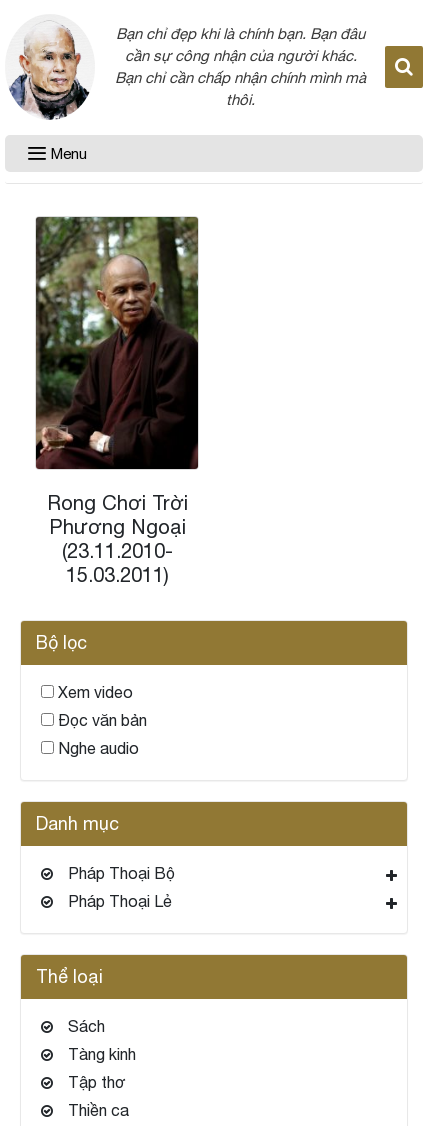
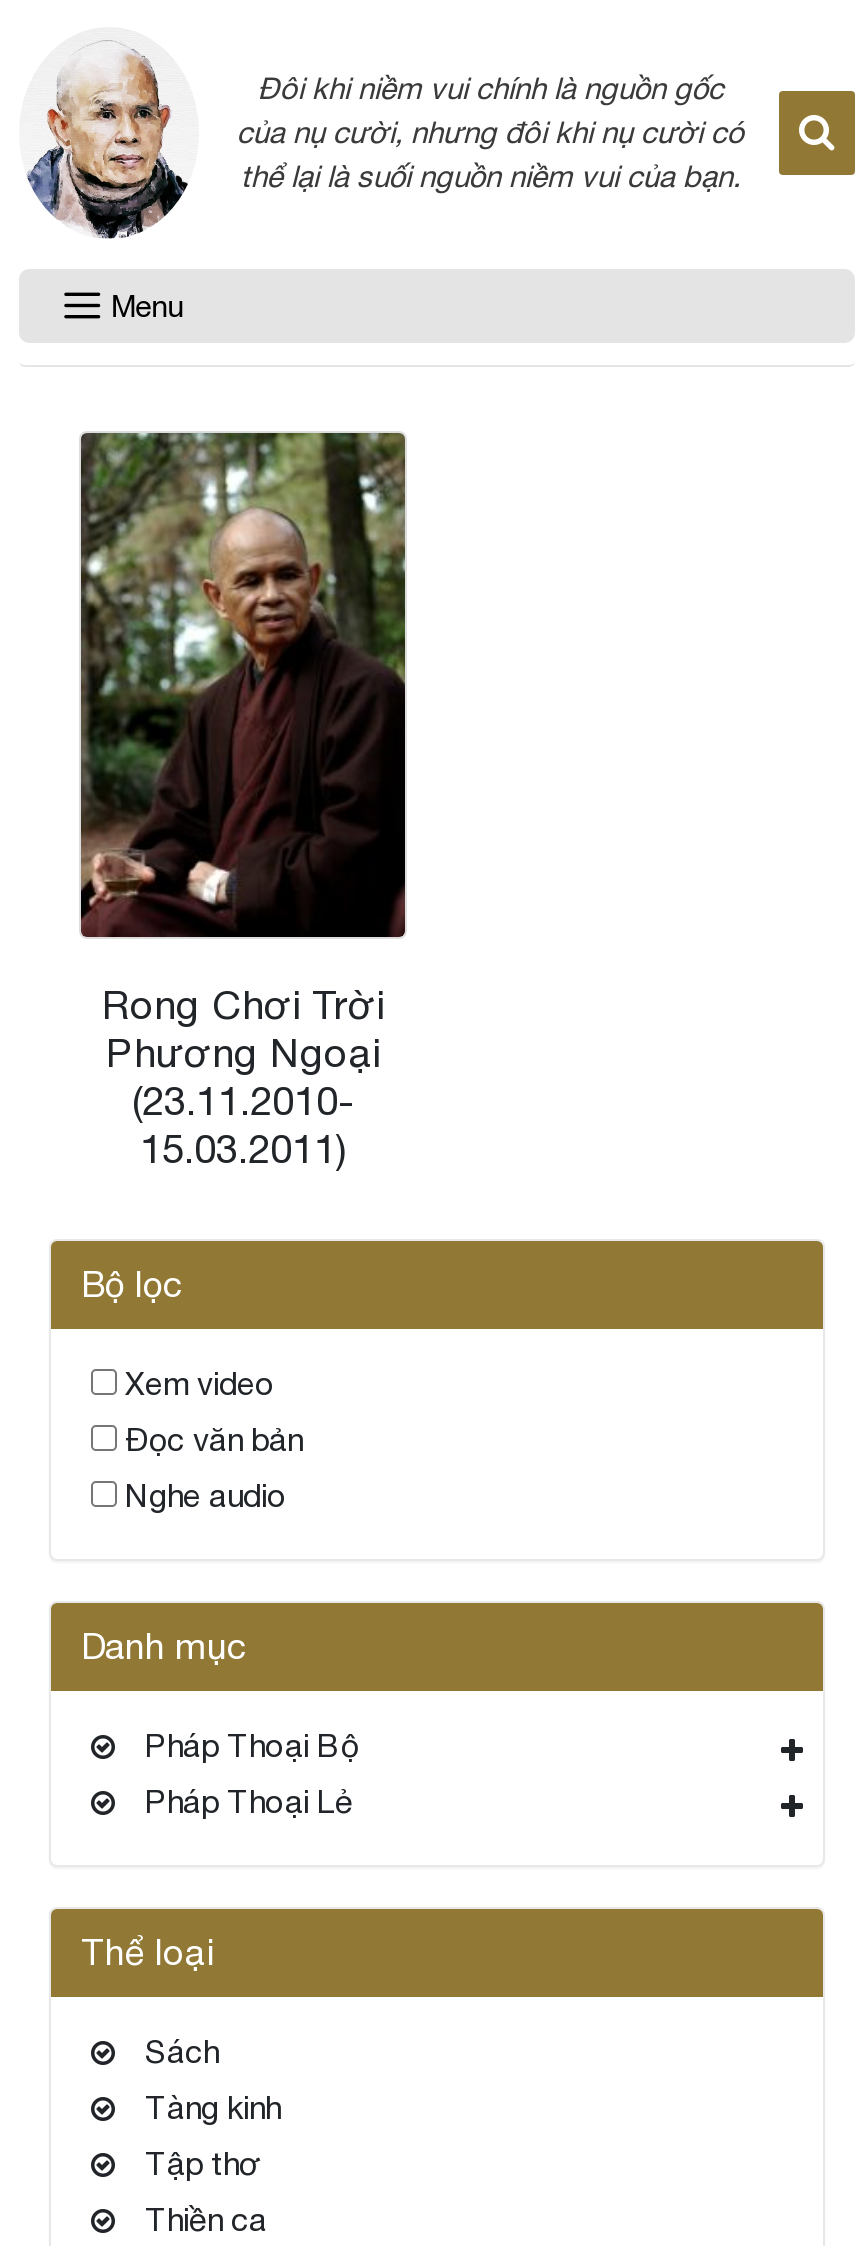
- Bạn chỉ đẹp khi là chính bạn. Bạn đâu
- cần sự công nhận của người khác.
- Bạn chỉ cần chấp nhận chính mình mà
- thôi.
+ Đôi khi niềm vui chính là nguồn gốc
+ của nụ cười, nhưng đôi khi nụ cười có
+ thể lại là suối nguồn niềm vui của bạn.
